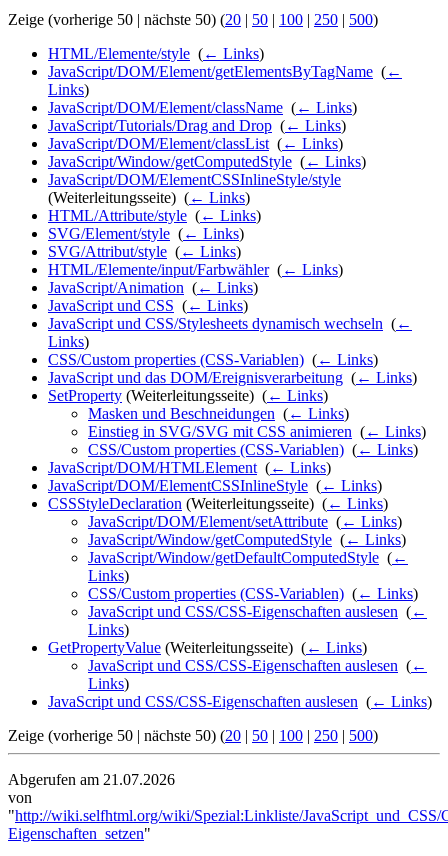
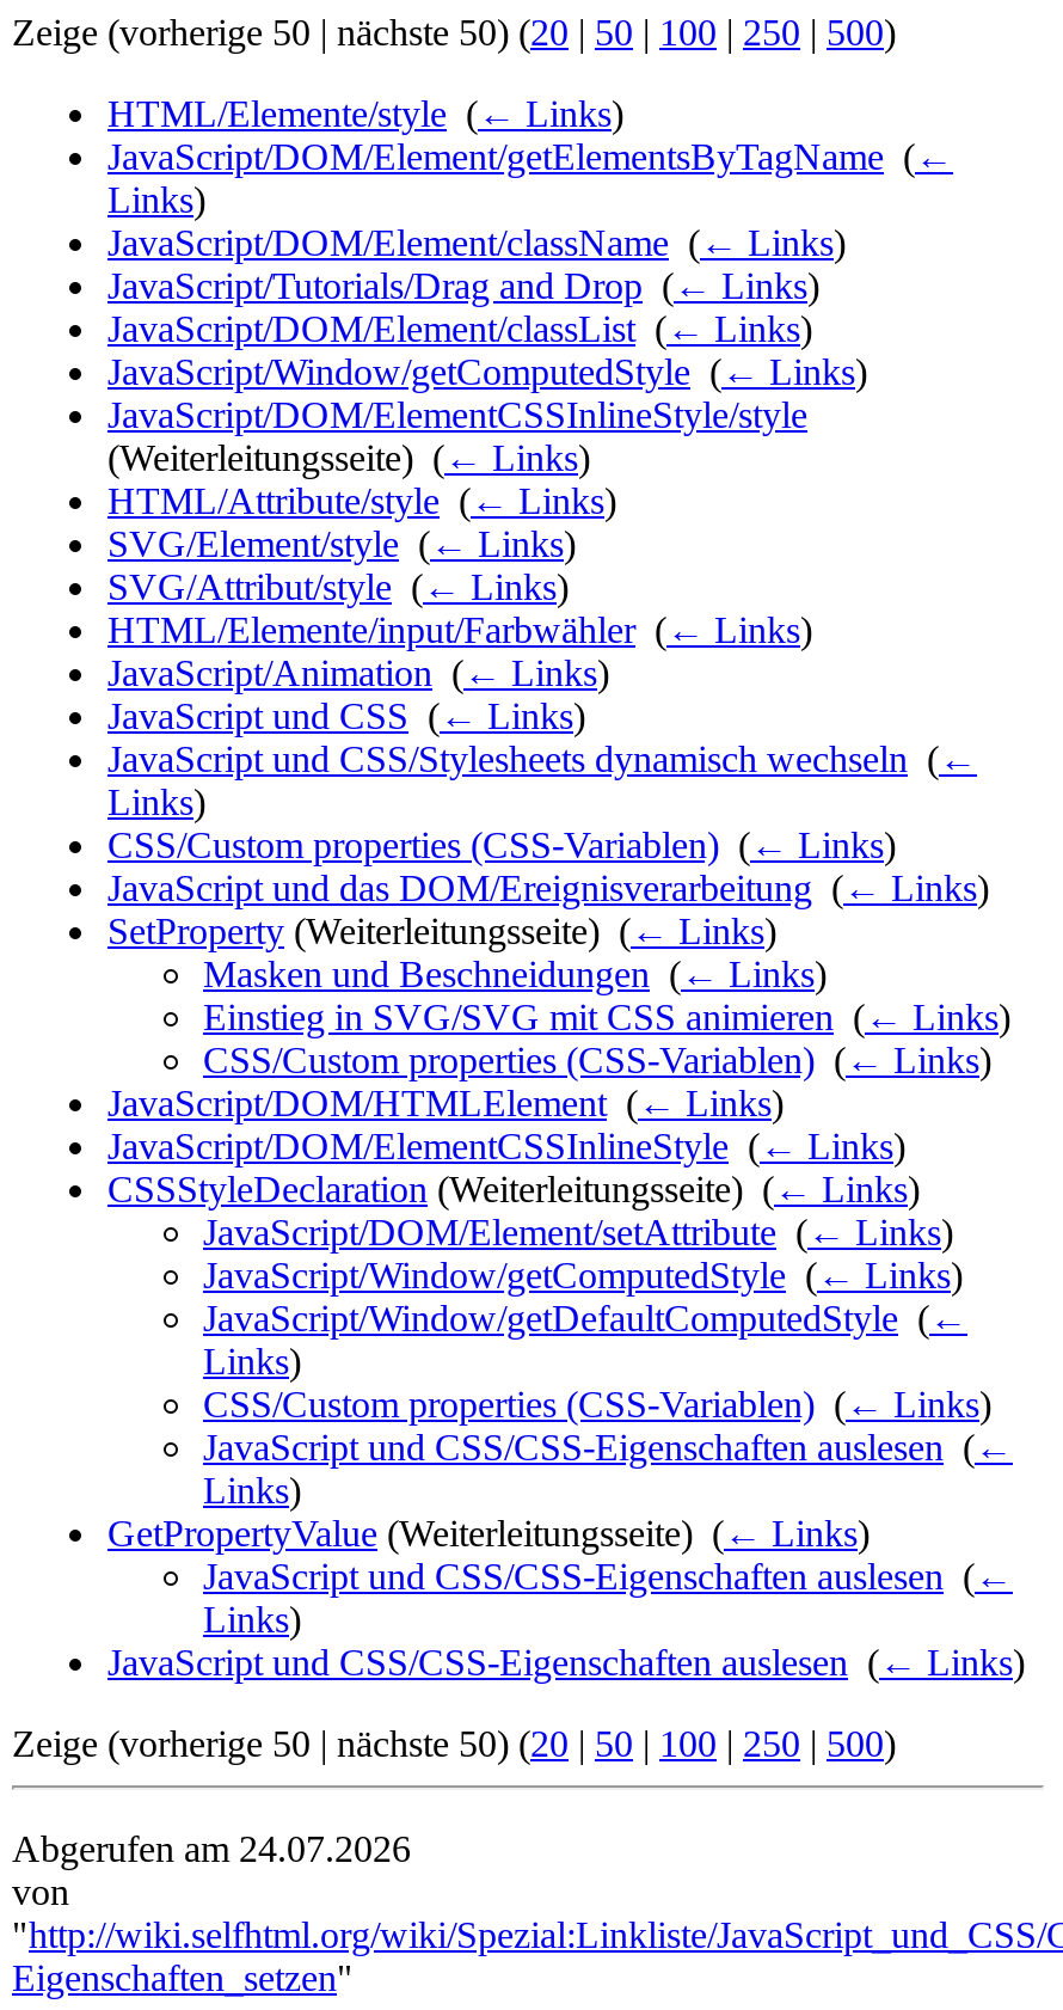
- Abgerufen am 21.07.2026
+ Abgerufen am 24.07.2026
